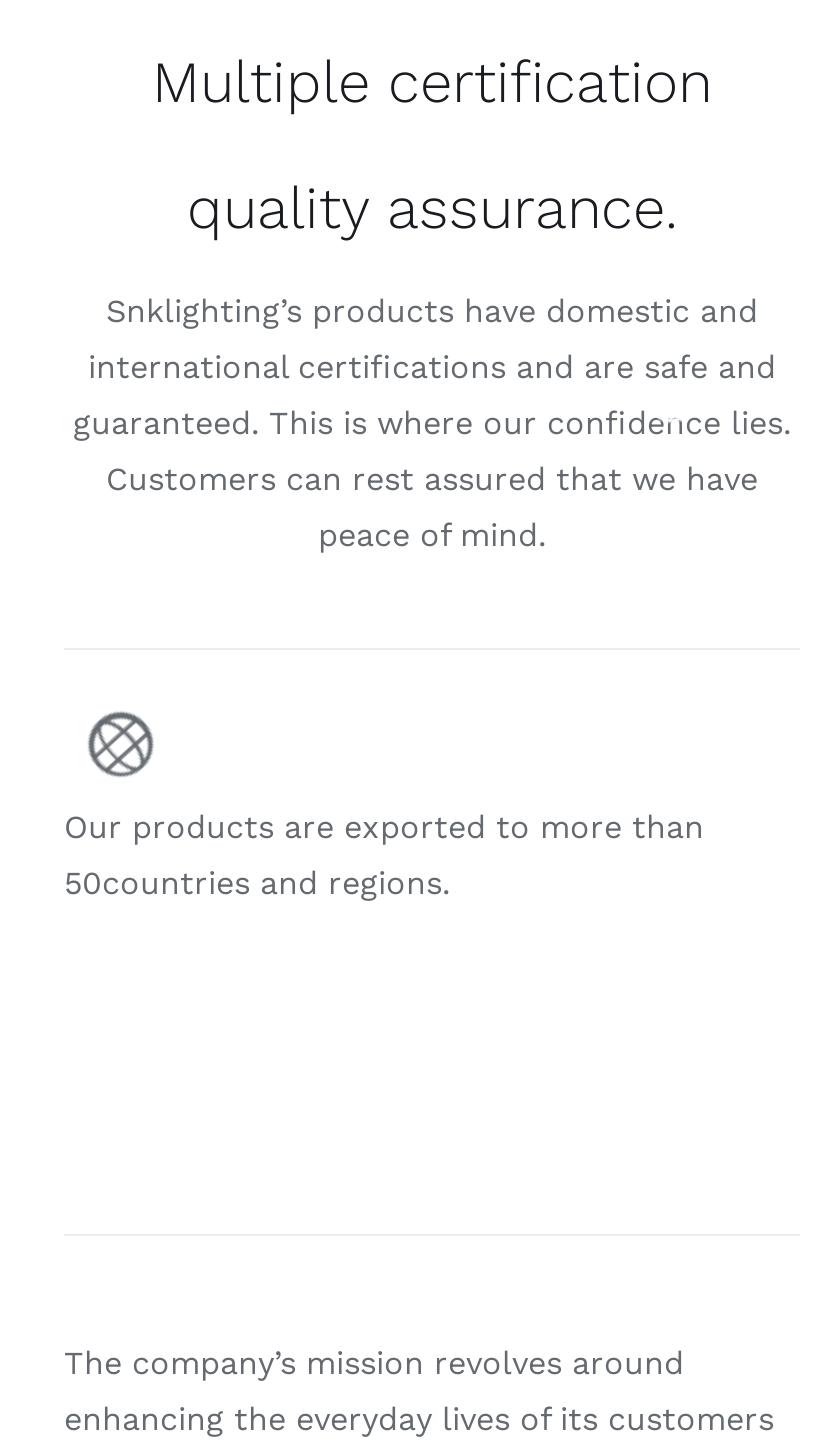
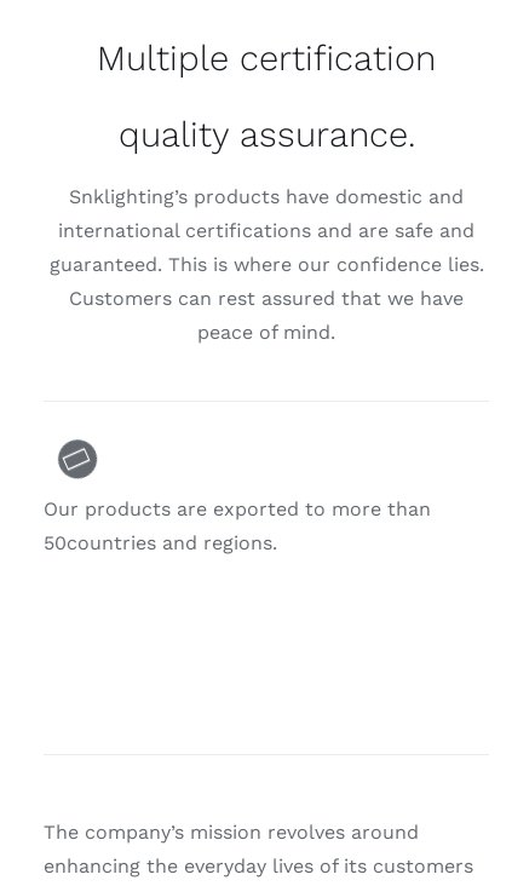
- [image]
+ [image]
